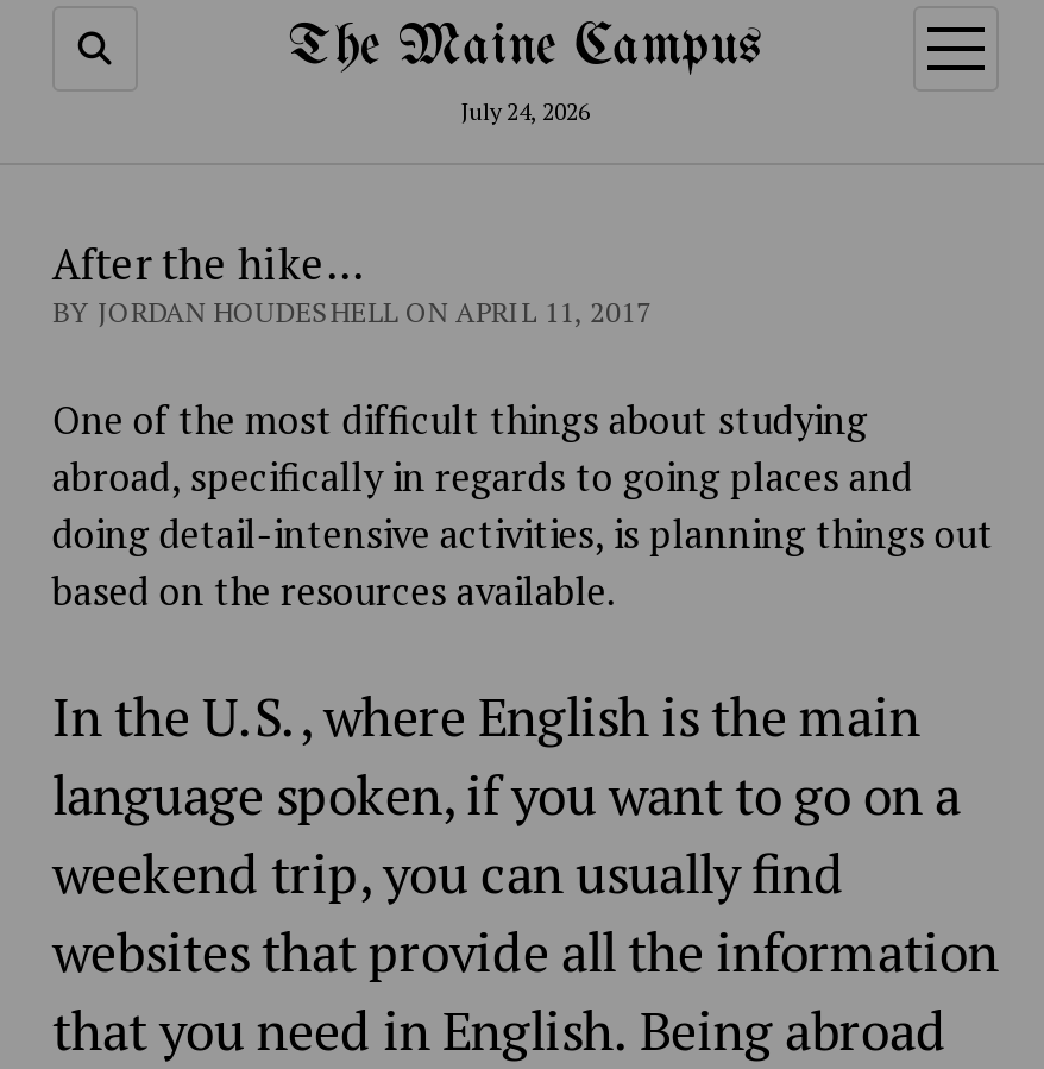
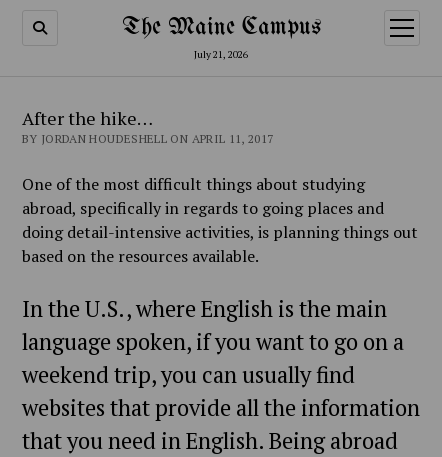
- July 24, 2026
+ July 21, 2026
